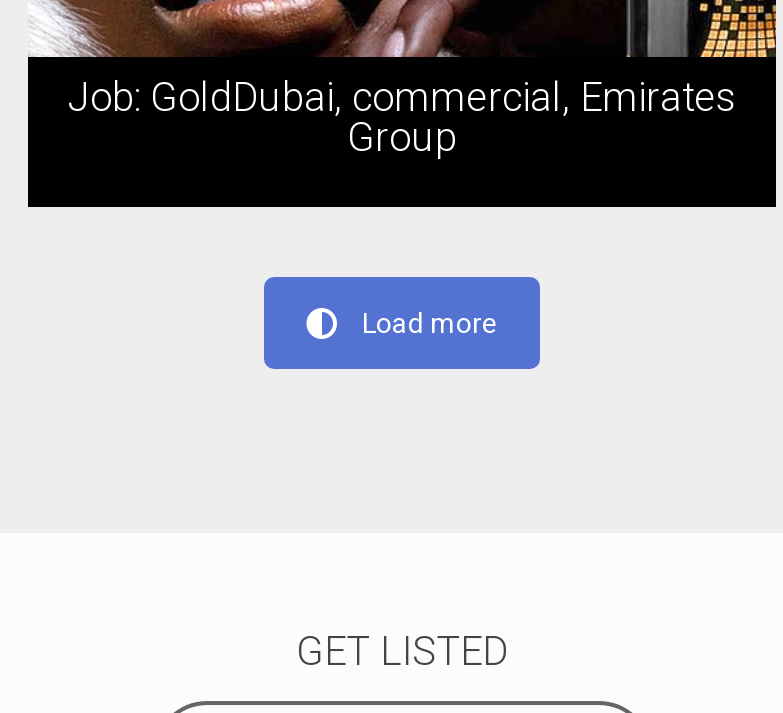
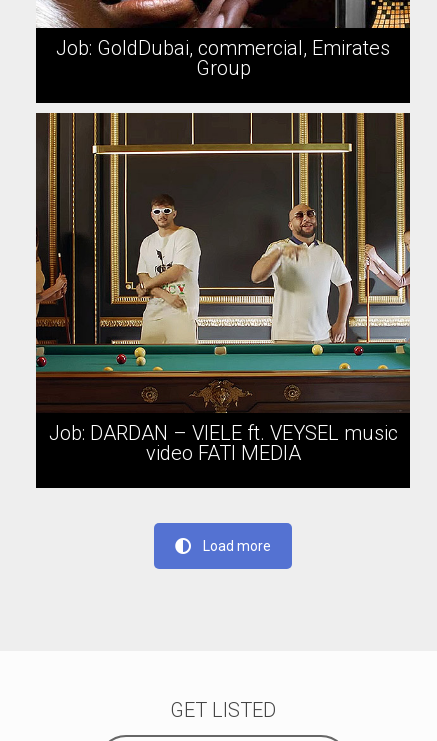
+ [image]
+ Job: DARDAN – VIELE ft. VEYSEL music
+ video FATI MEDIA
